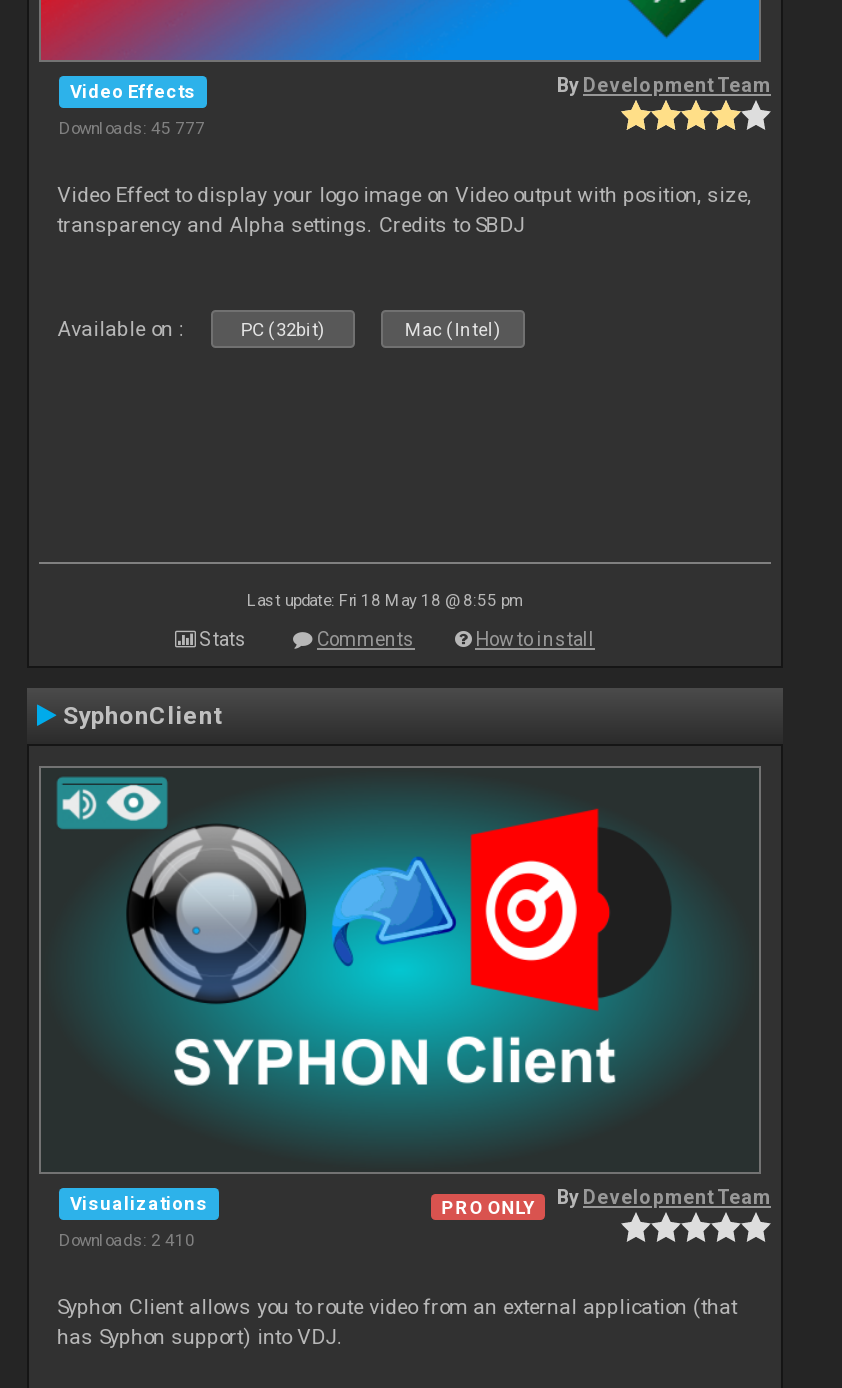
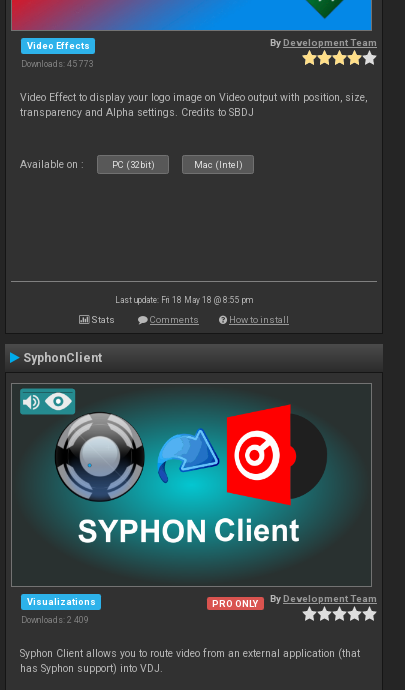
- Downloads: 45 777
+ Downloads: 45 773

- Downloads: 2 410
+ Downloads: 2 409
